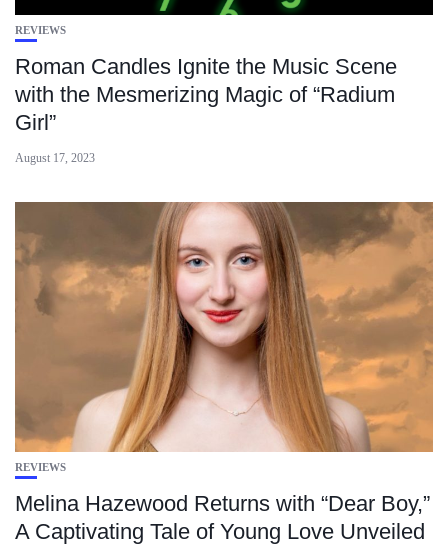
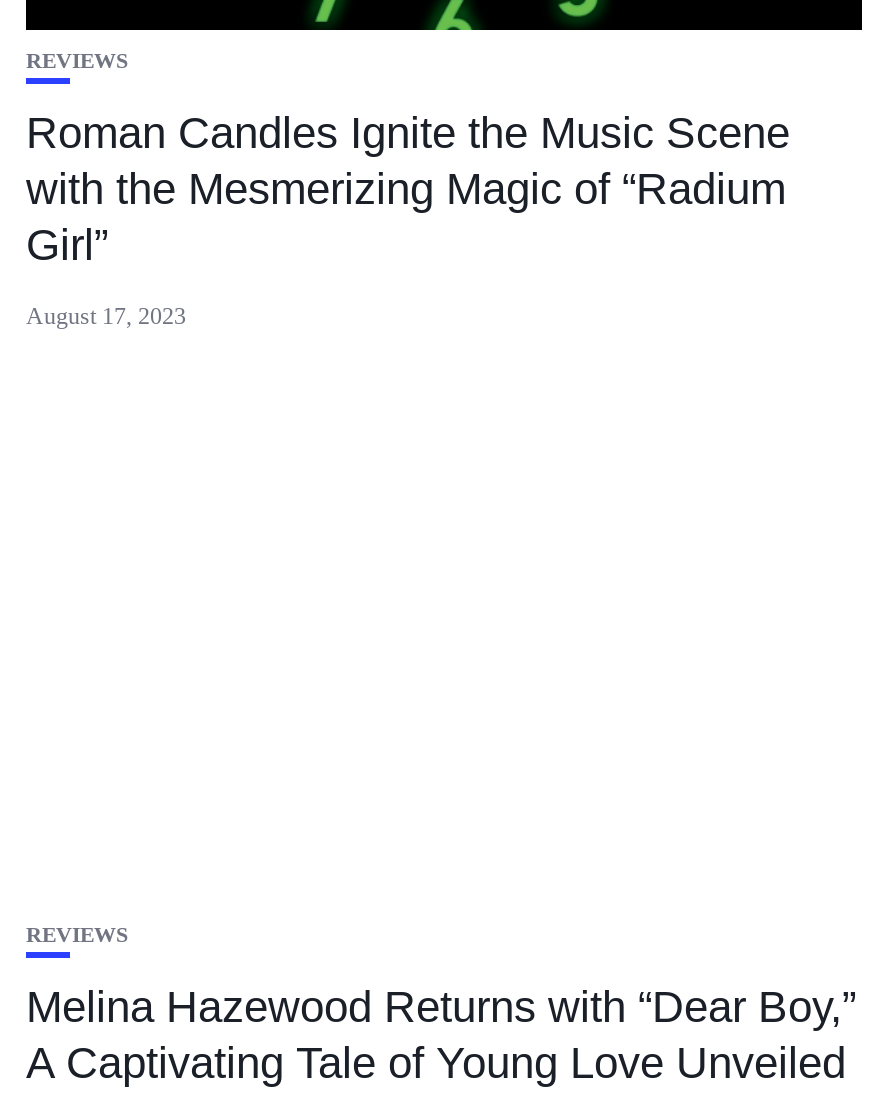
- [image]
